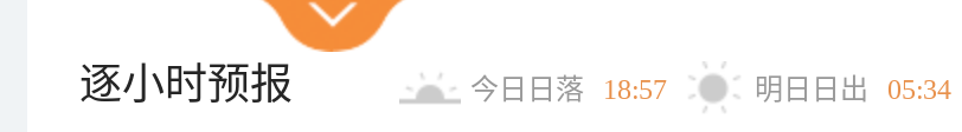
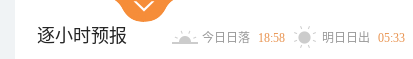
- 今日日落 18:57
+ 今日日落 18:58

- 明日日出 05:34
+ 明日日出 05:33
